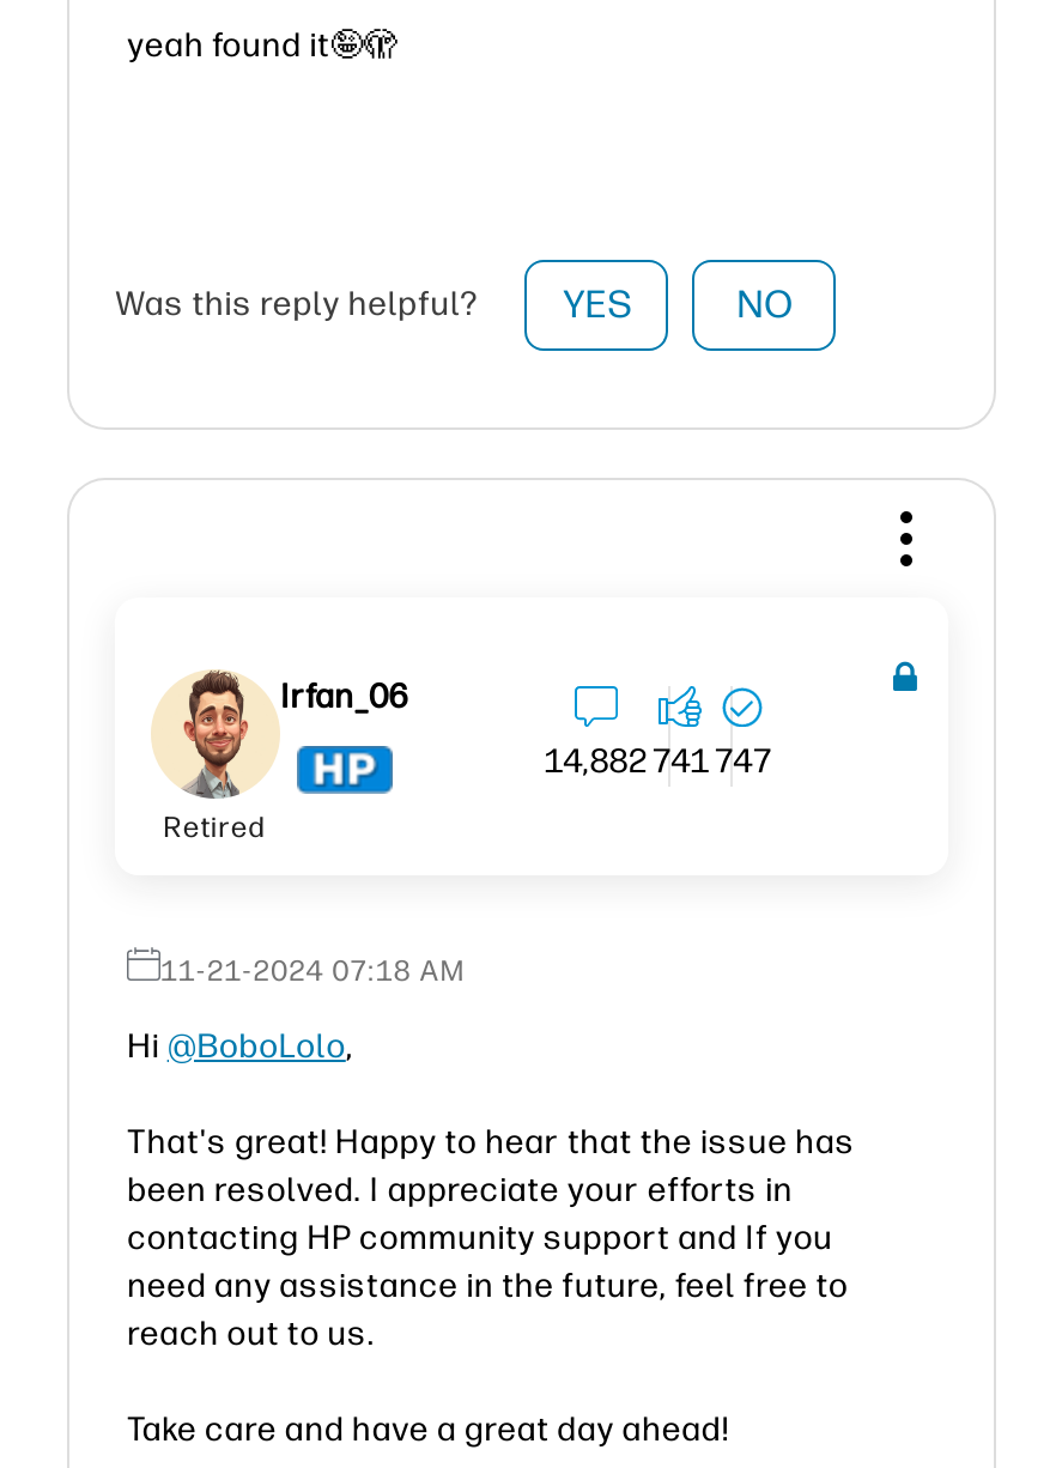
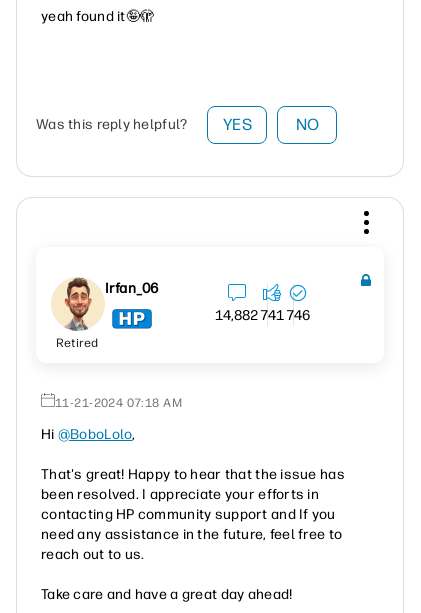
- 14,882 741 747
+ 14,882 741 746
